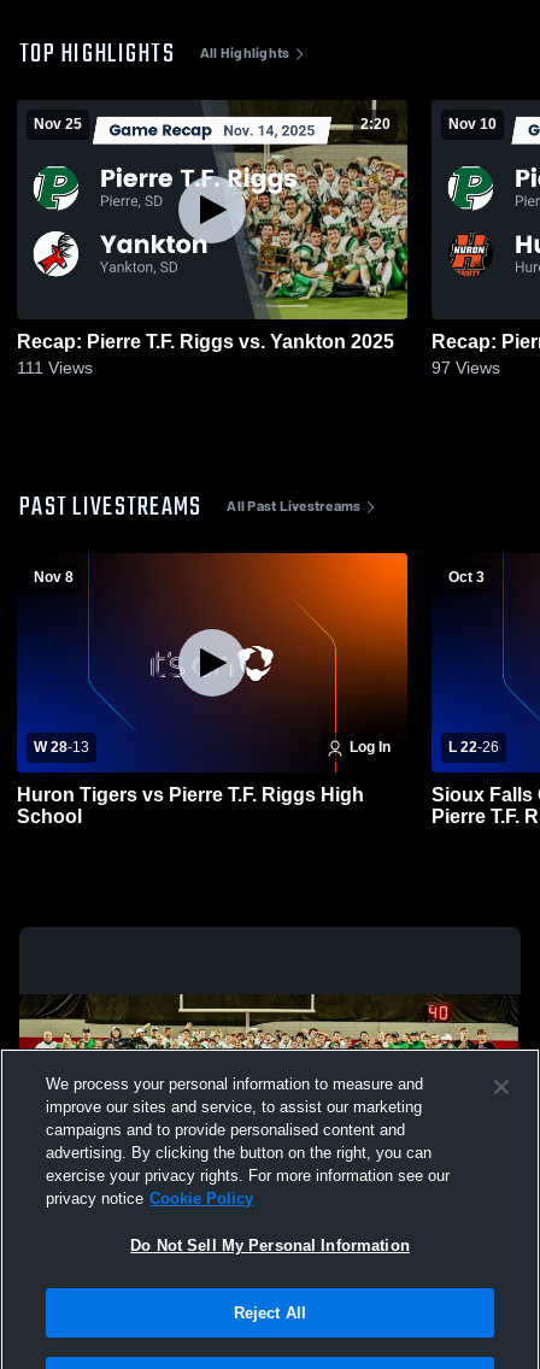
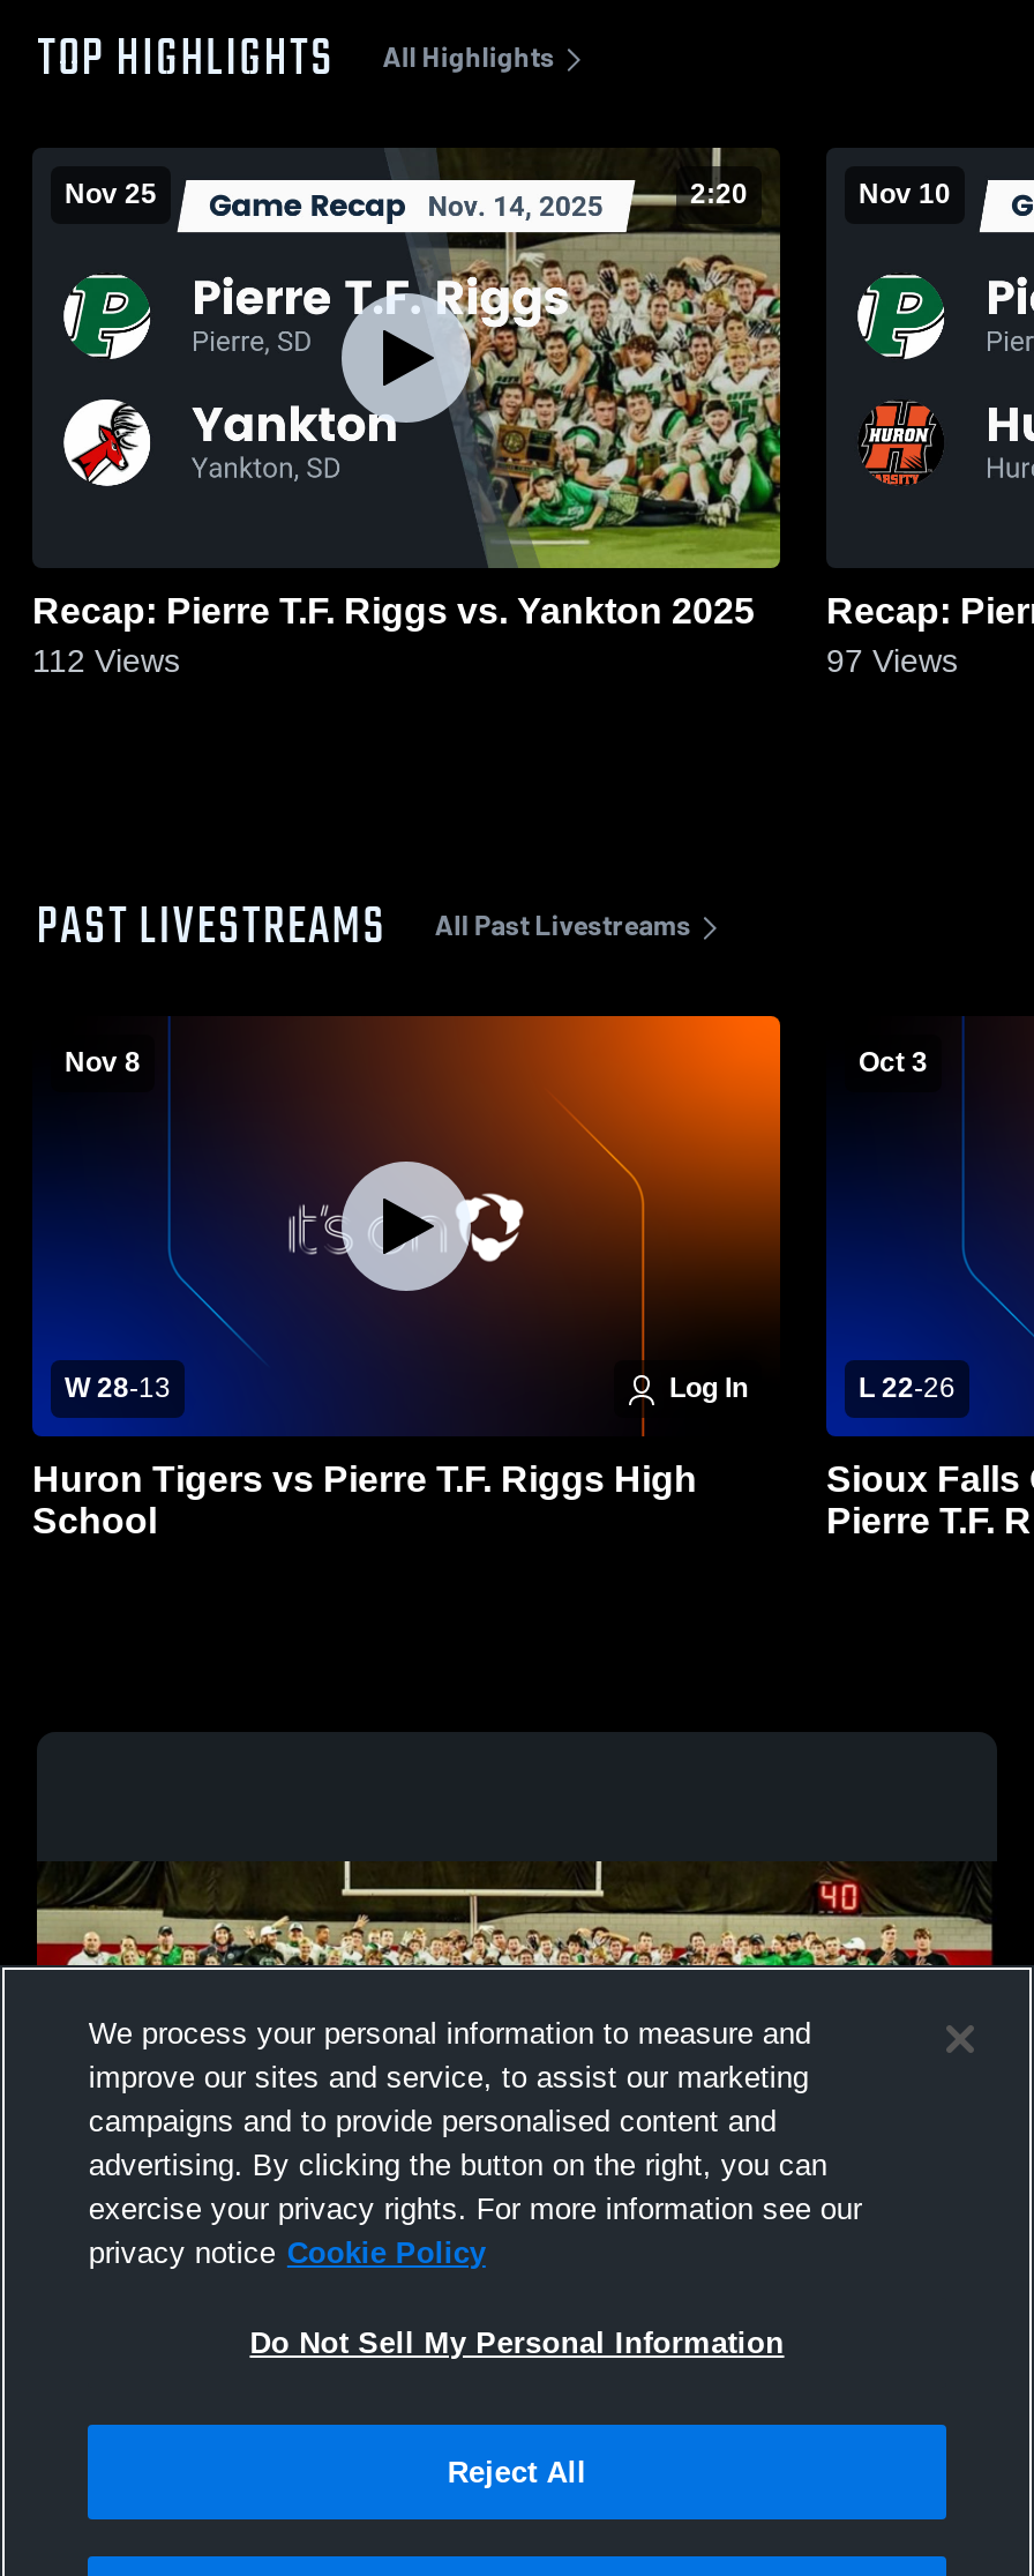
- 111 Views
+ 112 Views
